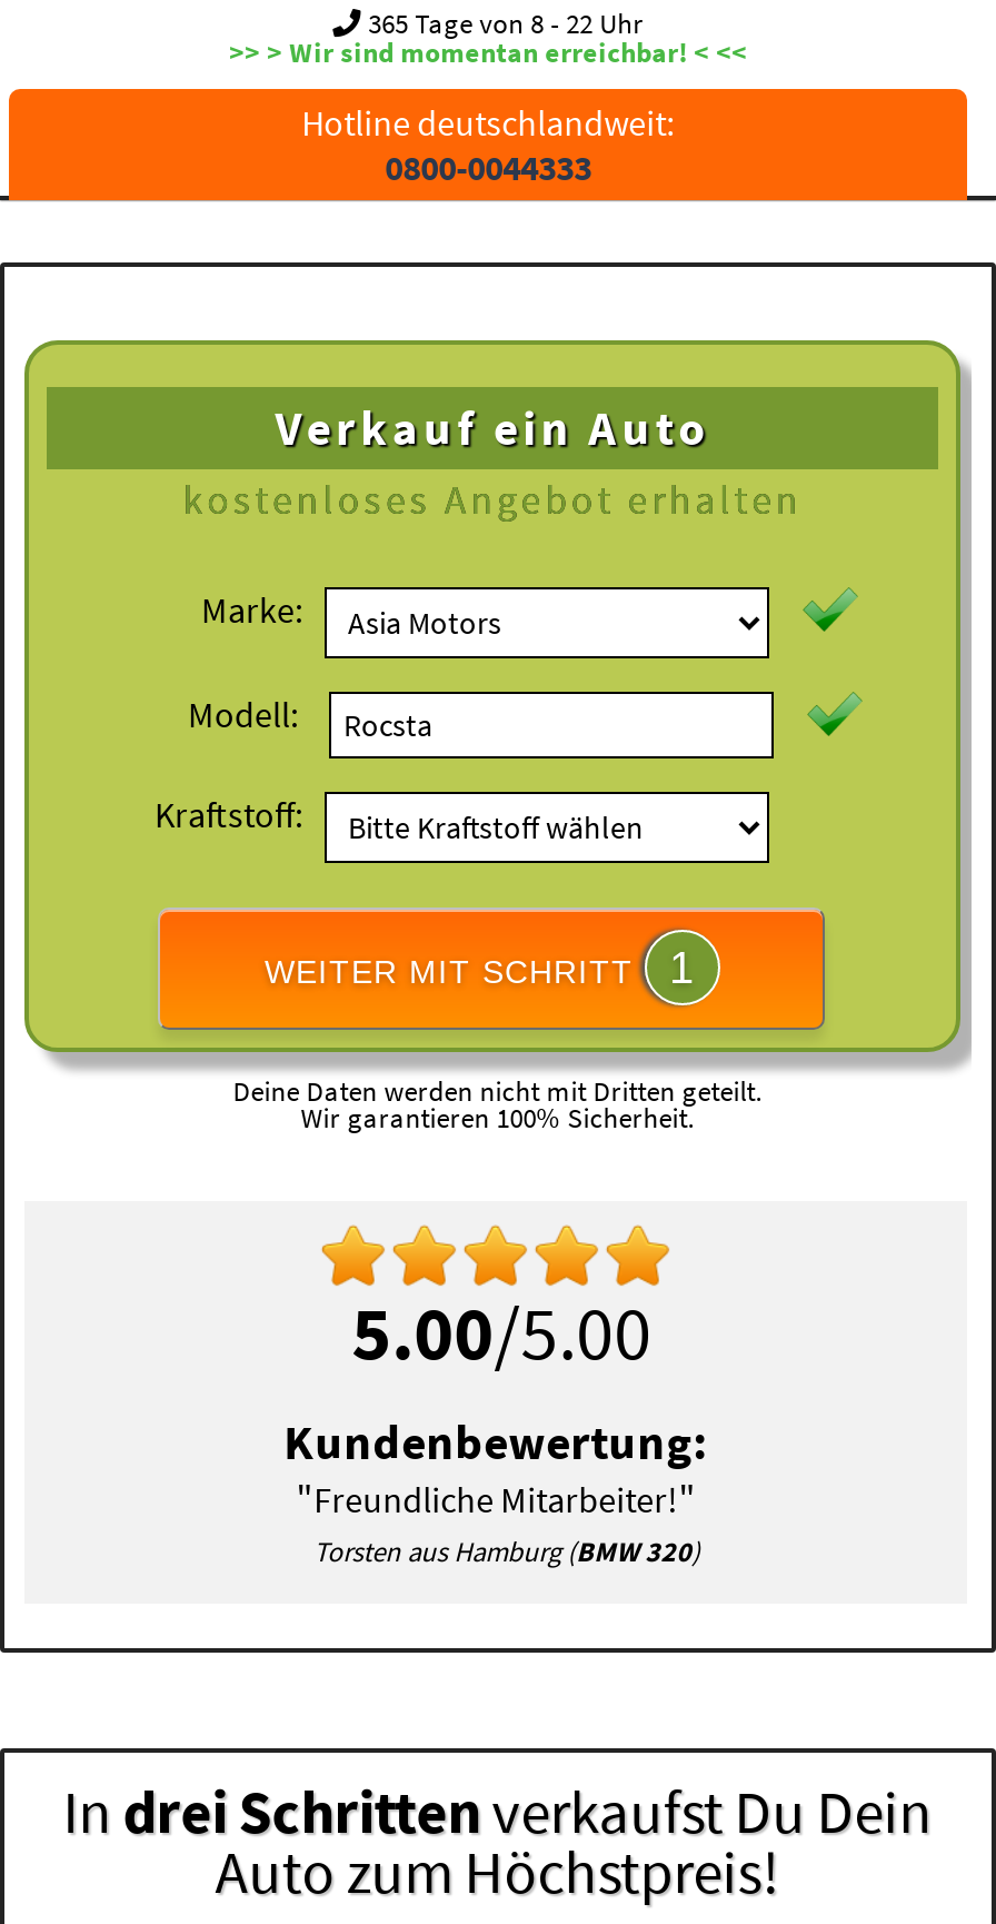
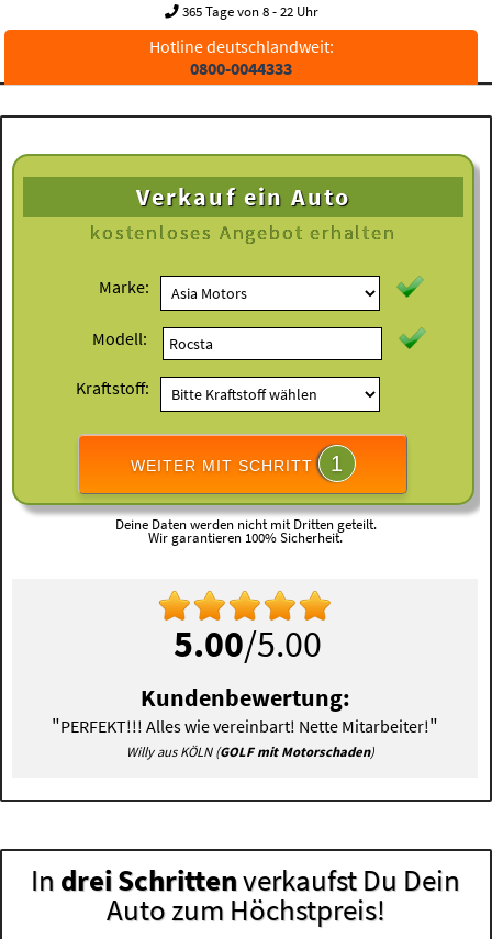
- >> > Wir sind momentan erreichbar! < <<

- "Freundliche Mitarbeiter!"
- Torsten aus Hamburg (BMW 320)
+ "PERFEKT!!! Alles wie vereinbart! Nette Mitarbeiter!"
+ Willy aus KÖLN (GOLF mit Motorschaden)
